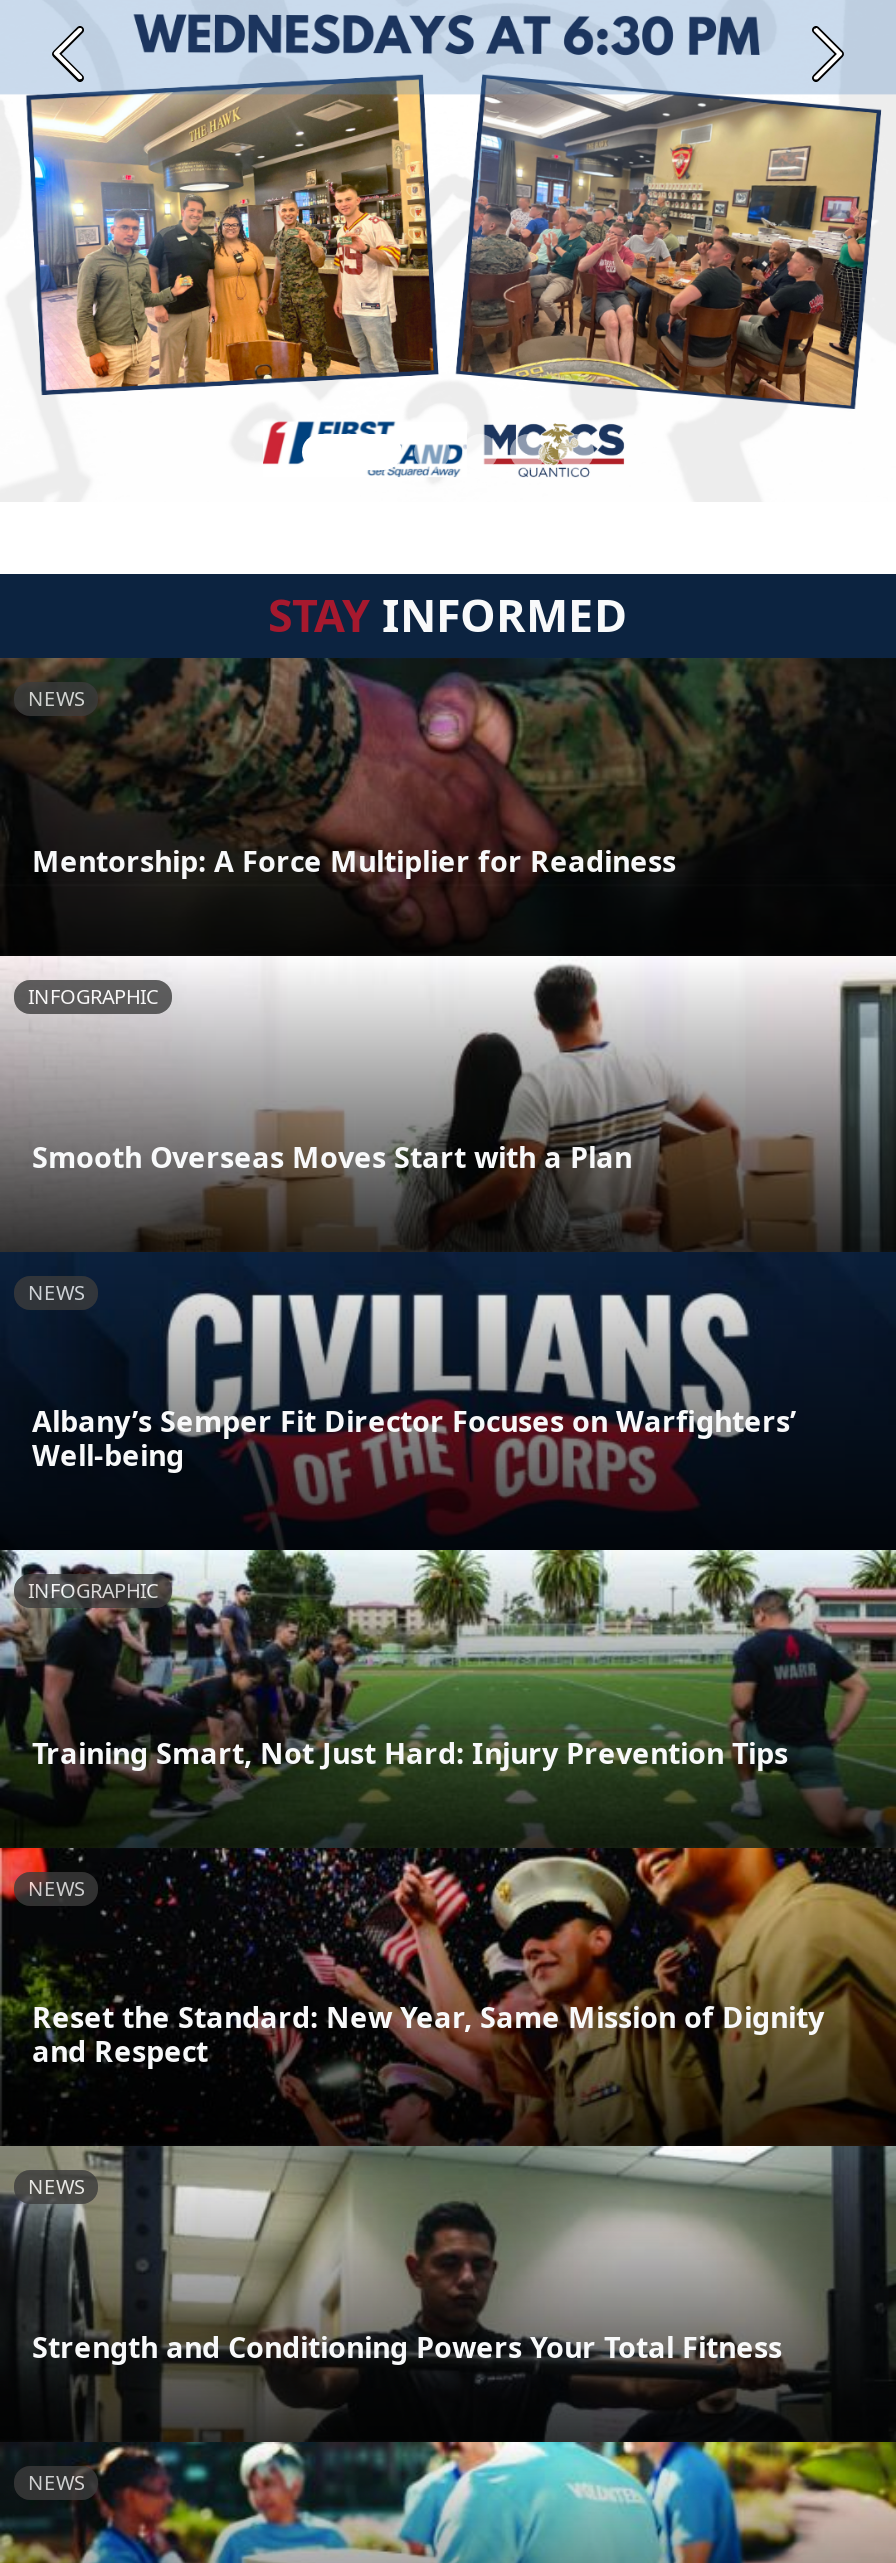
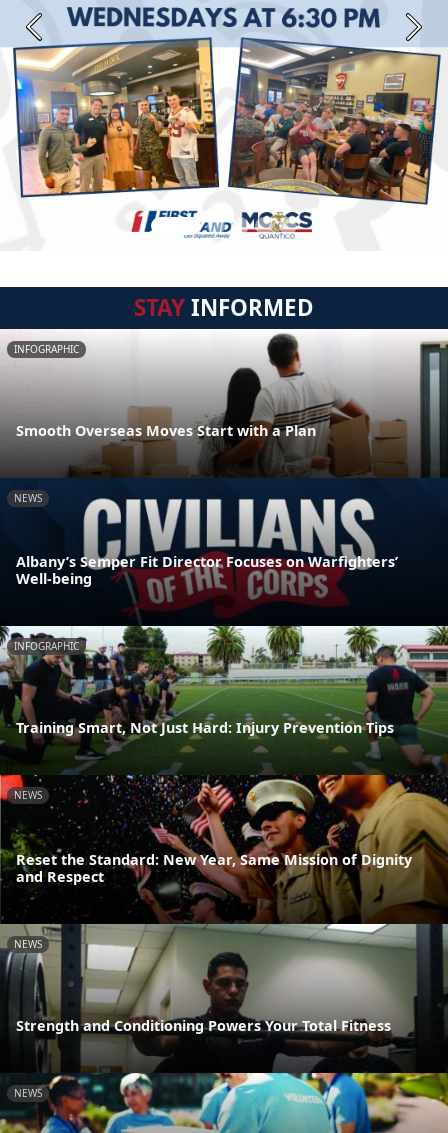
- [image]
- NEWS

- Mentorship: A Force Multiplier for Readiness
